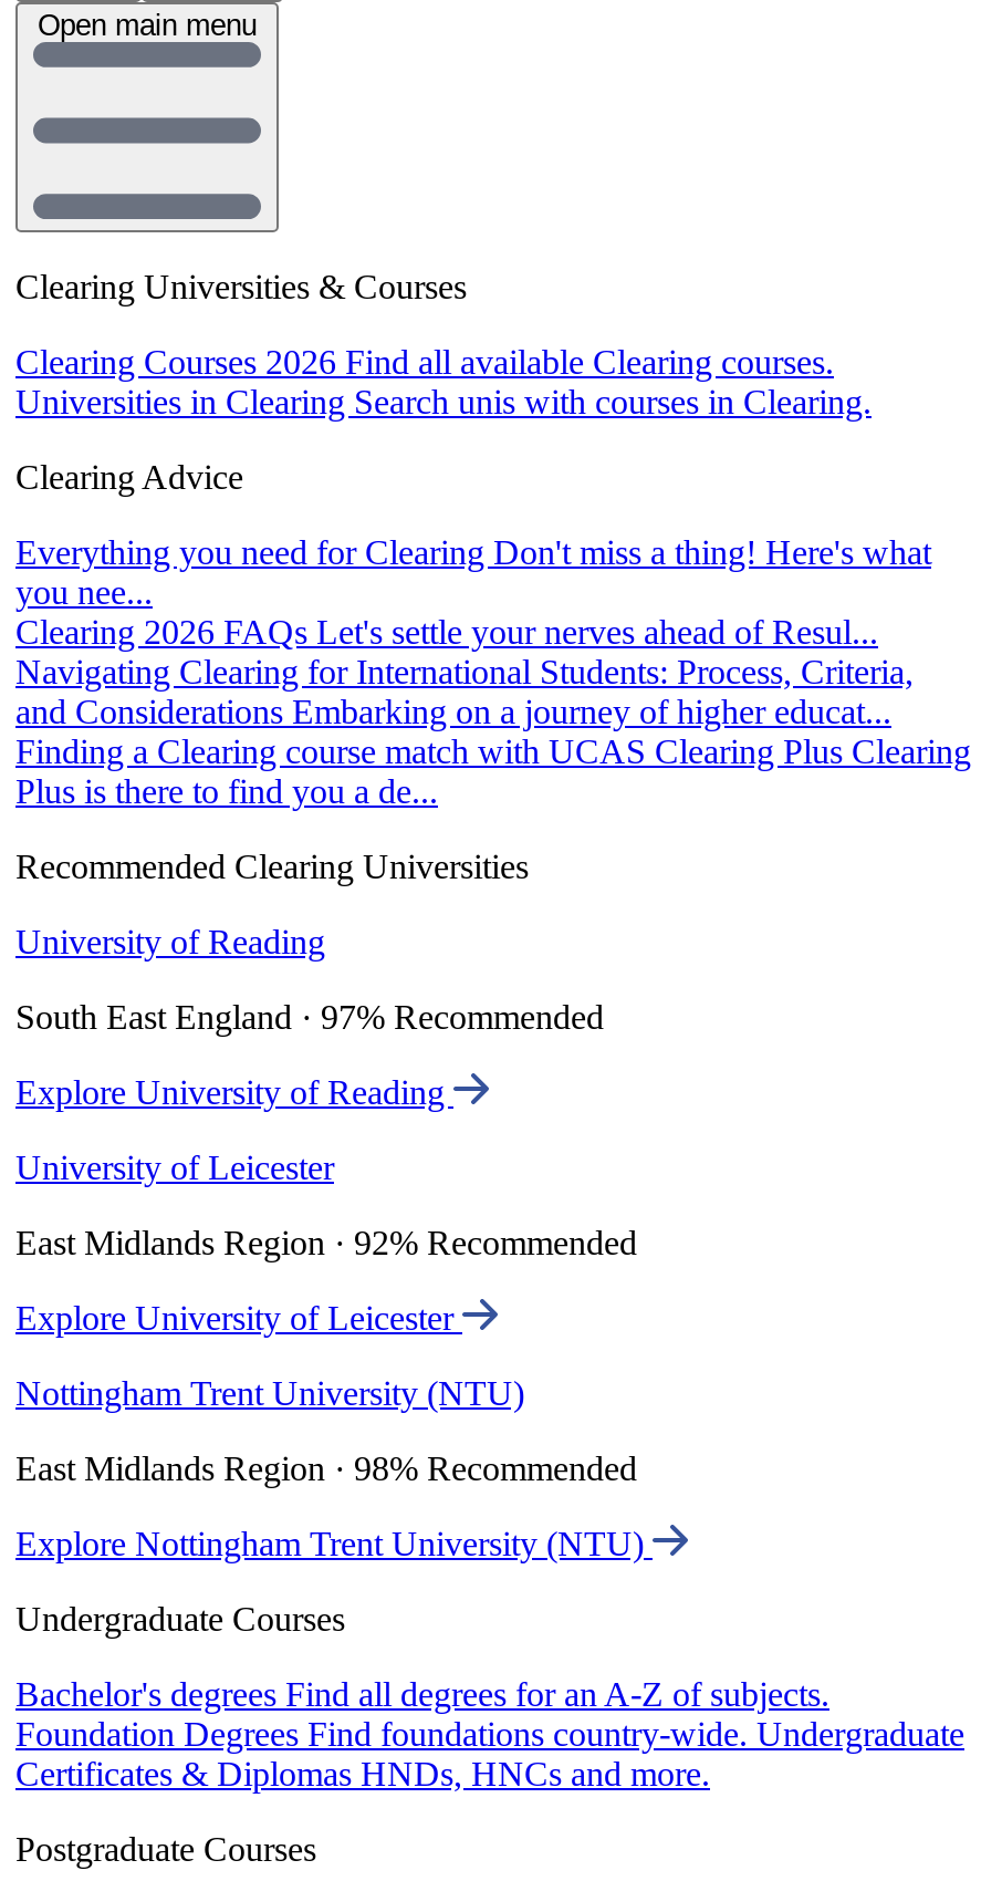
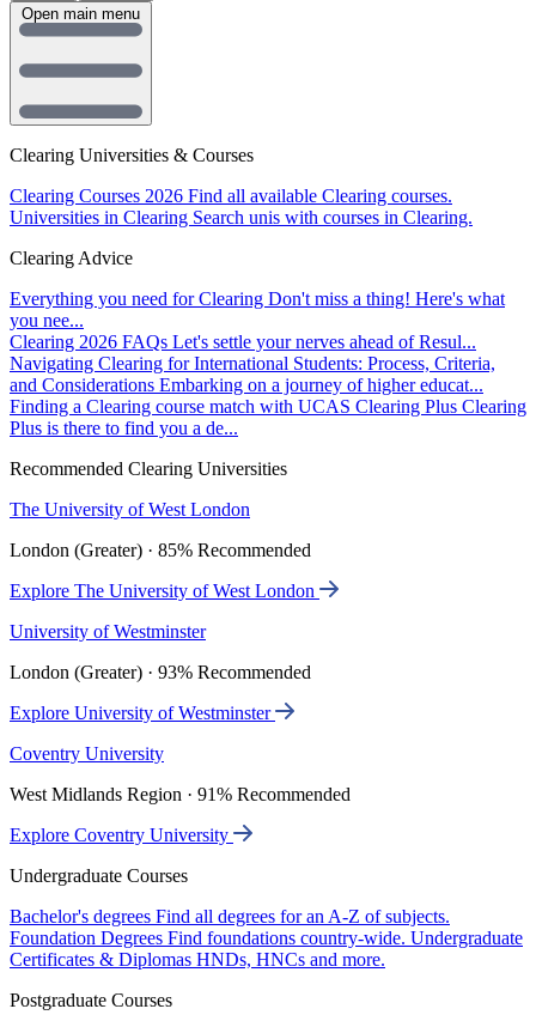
- University of Reading
+ The University of West London

- South East England · 97% Recommended
+ London (Greater) · 85% Recommended

- Explore University of Reading
+ Explore The University of West London

- University of Leicester
+ University of Westminster

- East Midlands Region · 92% Recommended
+ London (Greater) · 93% Recommended

- Explore University of Leicester
+ Explore University of Westminster

- Nottingham Trent University (NTU)
+ Coventry University

- East Midlands Region · 98% Recommended
+ West Midlands Region · 91% Recommended

- Explore Nottingham Trent University (NTU)
+ Explore Coventry University
